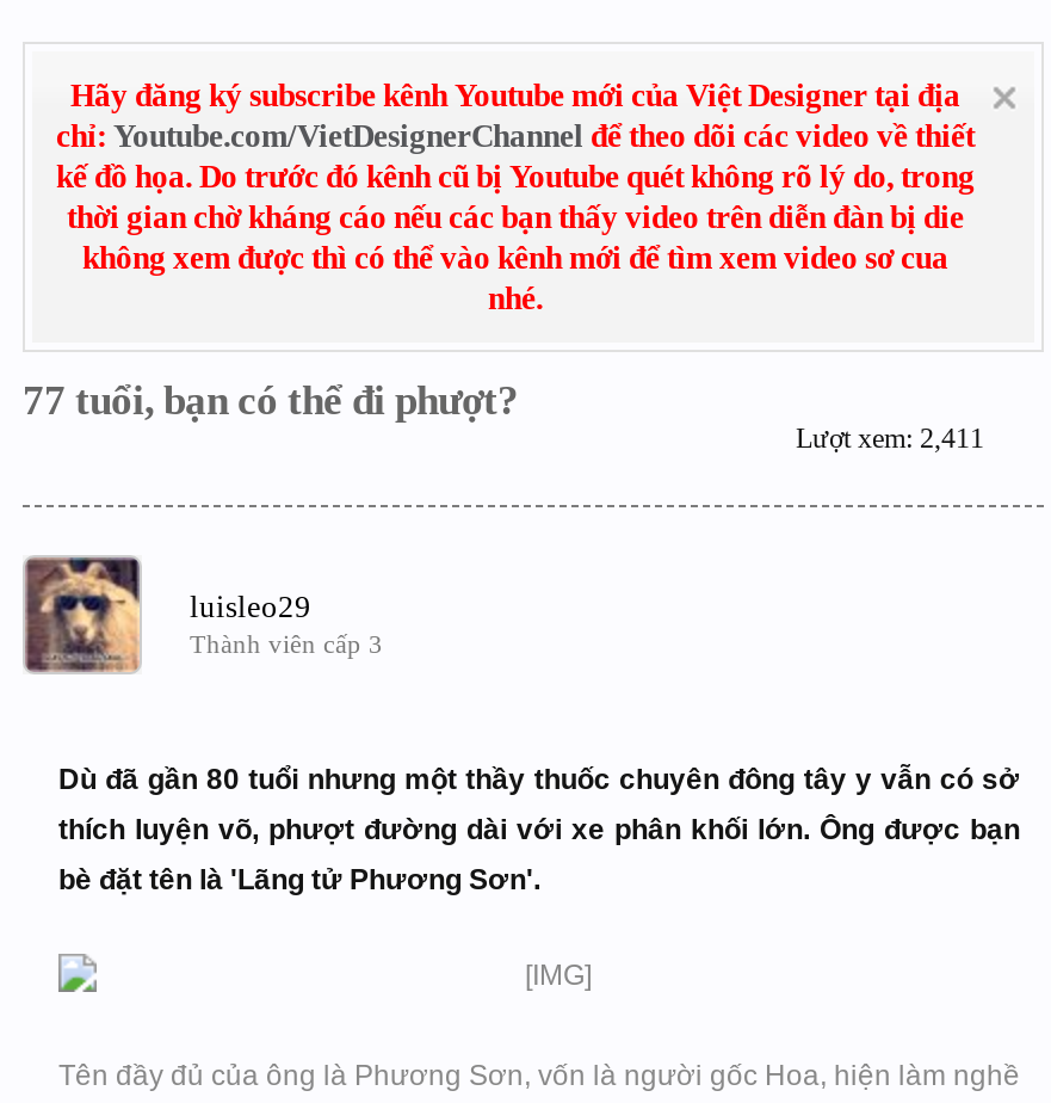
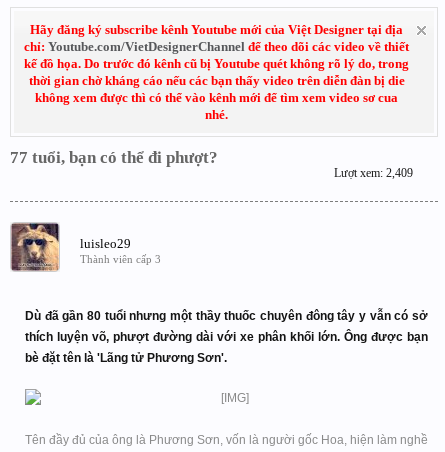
- Lượt xem: 2,411
+ Lượt xem: 2,409
